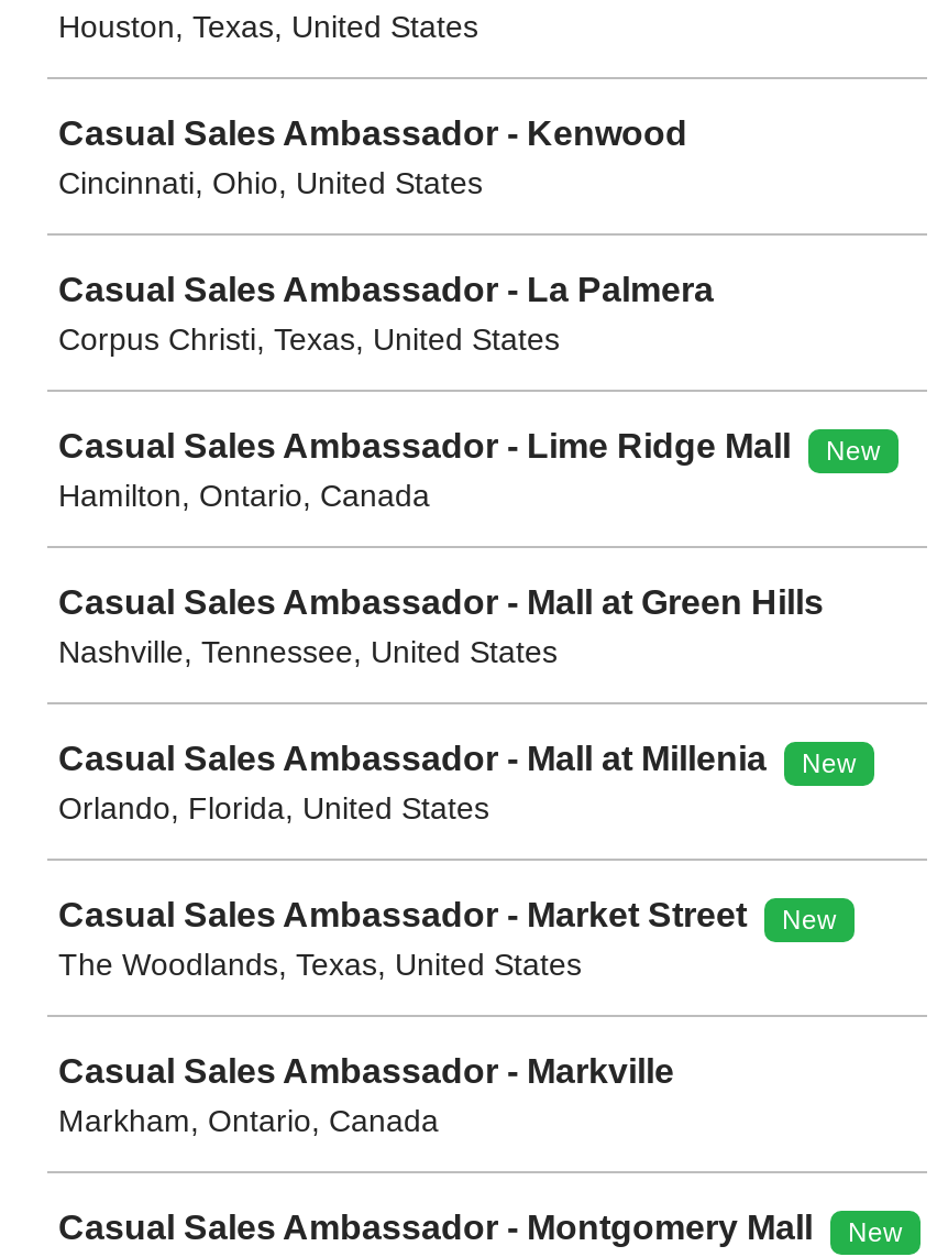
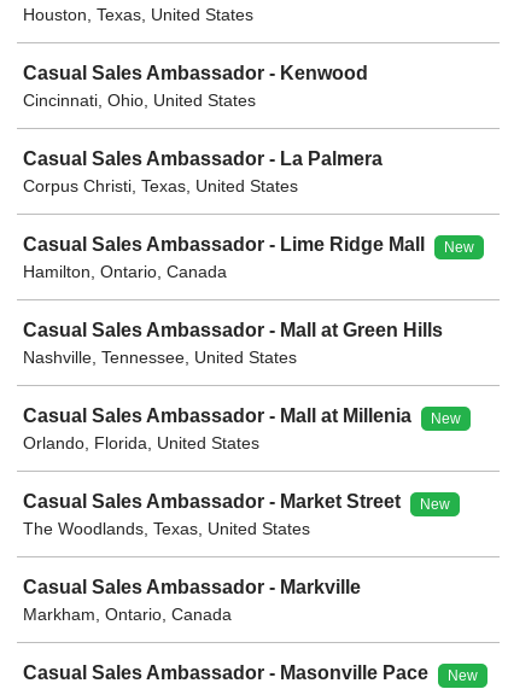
- Casual Sales Ambassador - Montgomery Mall
+ Casual Sales Ambassador - Masonville Pace
